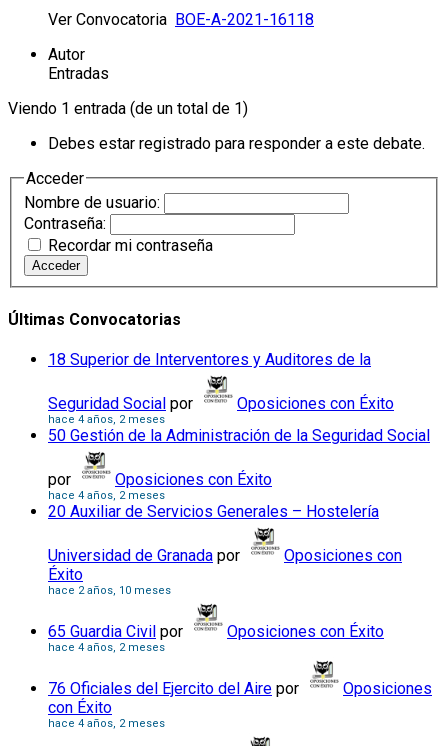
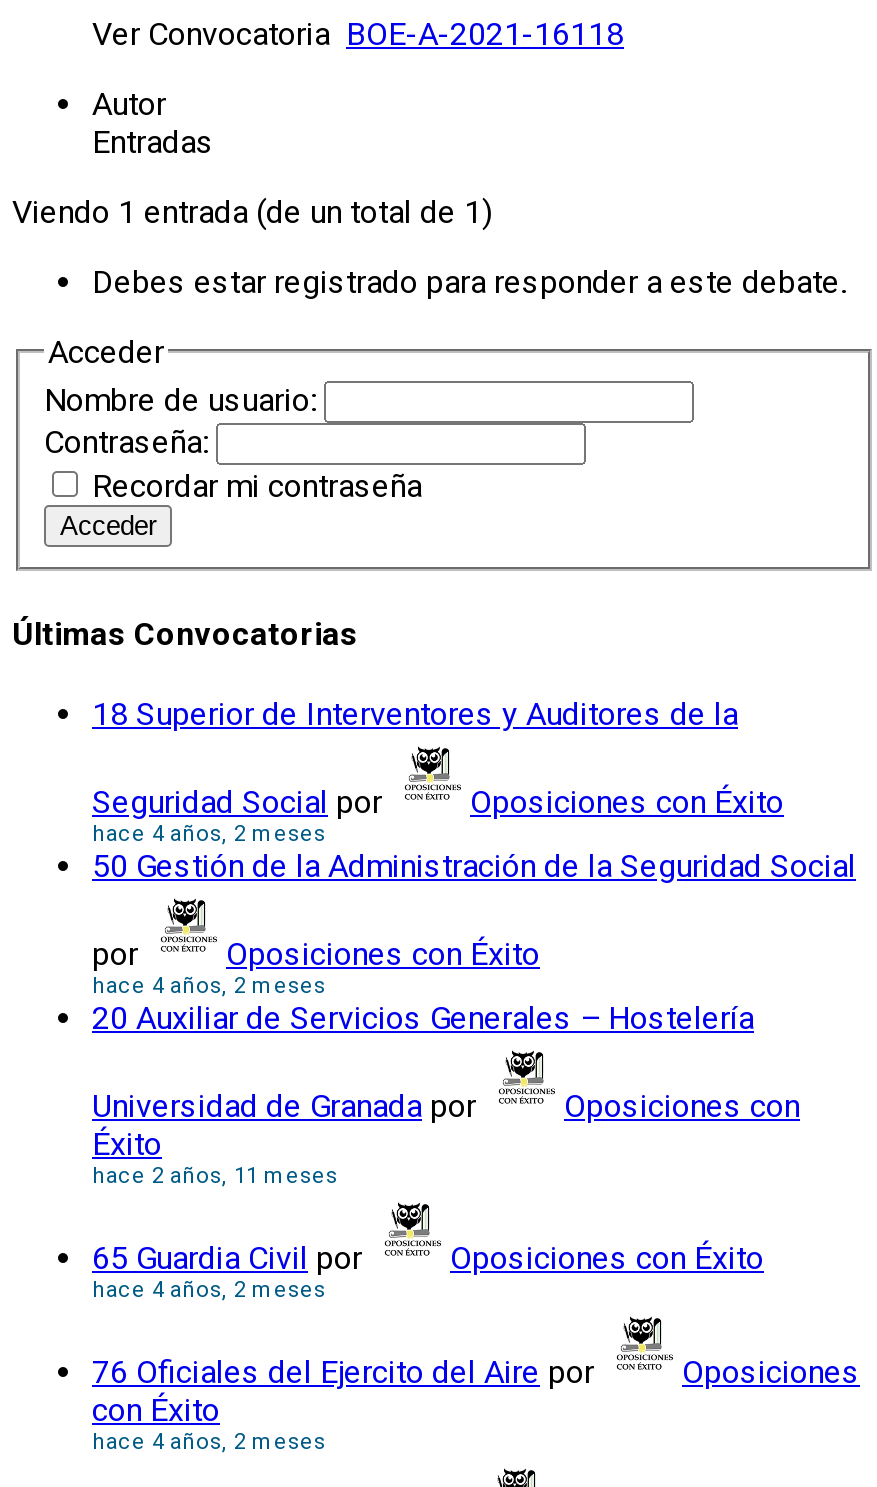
- hace 2 años, 10 meses
+ hace 2 años, 11 meses
